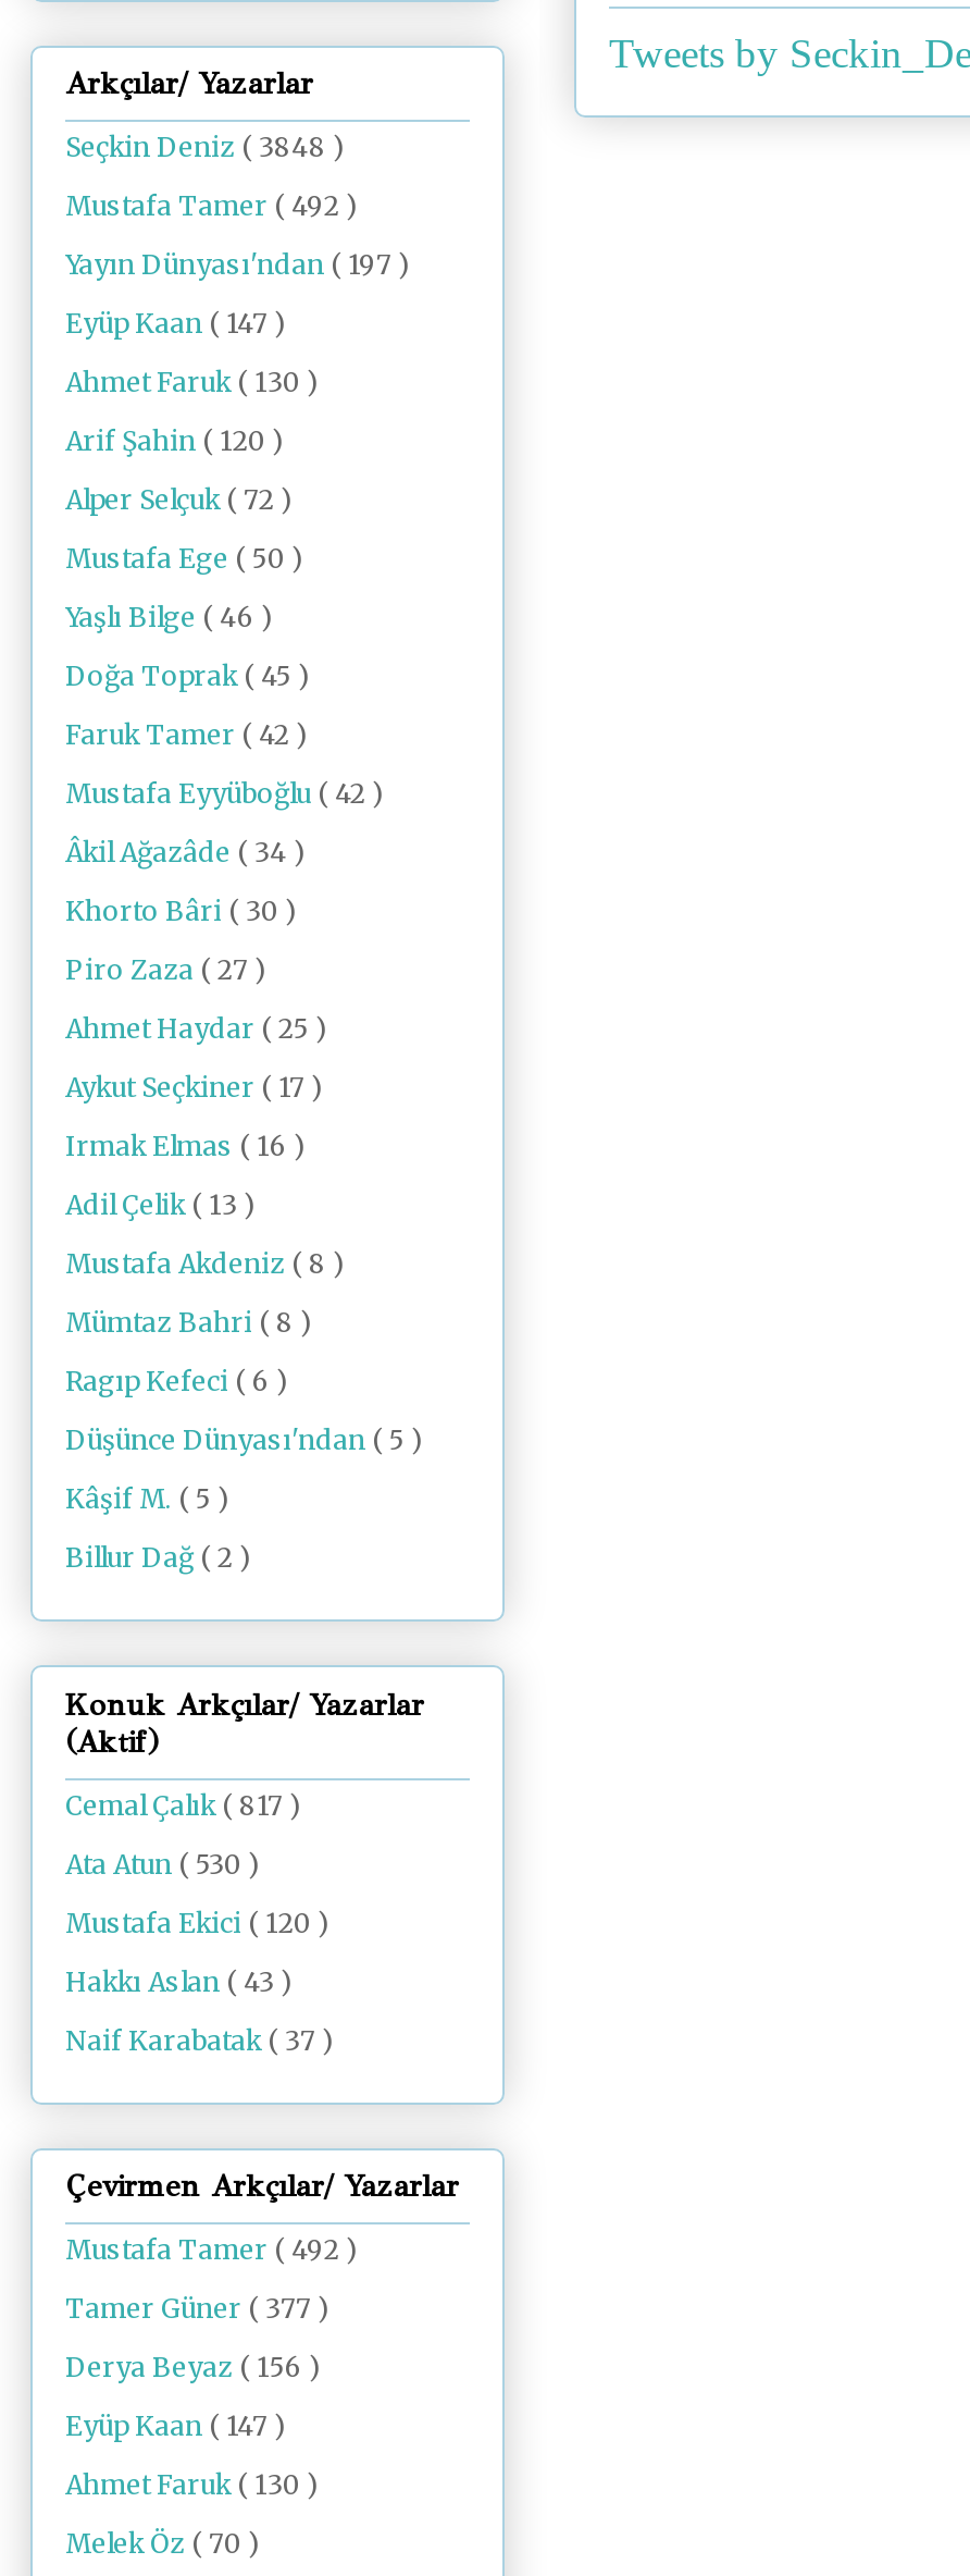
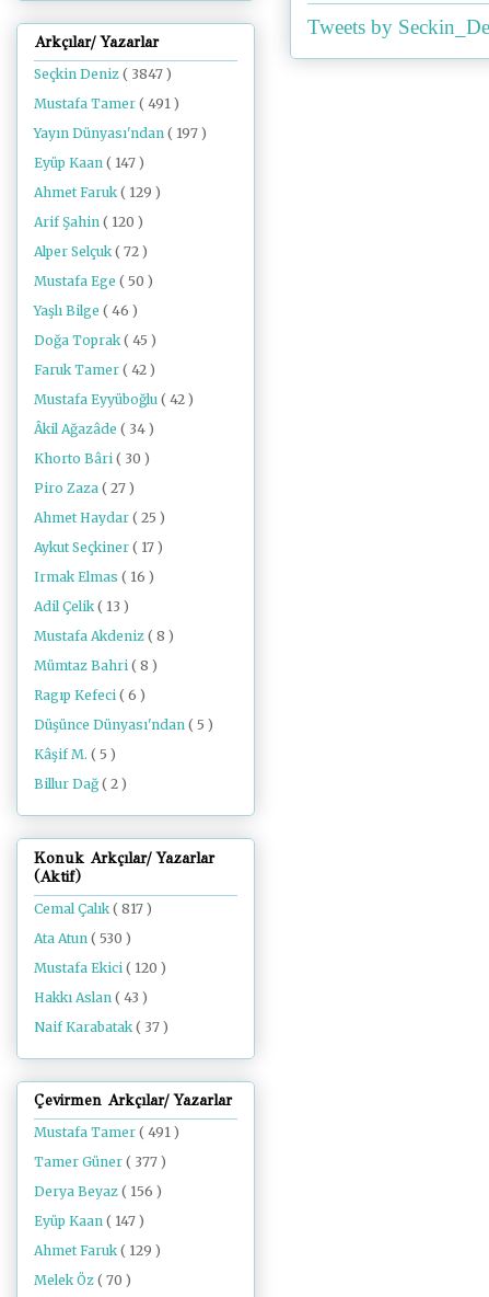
- Seçkin Deniz ( 3848 )
+ Seçkin Deniz ( 3847 )

- Mustafa Tamer ( 492 )
+ Mustafa Tamer ( 491 )

- Ahmet Faruk ( 130 )
+ Ahmet Faruk ( 129 )

- Mustafa Tamer ( 492 )
+ Mustafa Tamer ( 491 )

- Ahmet Faruk ( 130 )
+ Ahmet Faruk ( 129 )
